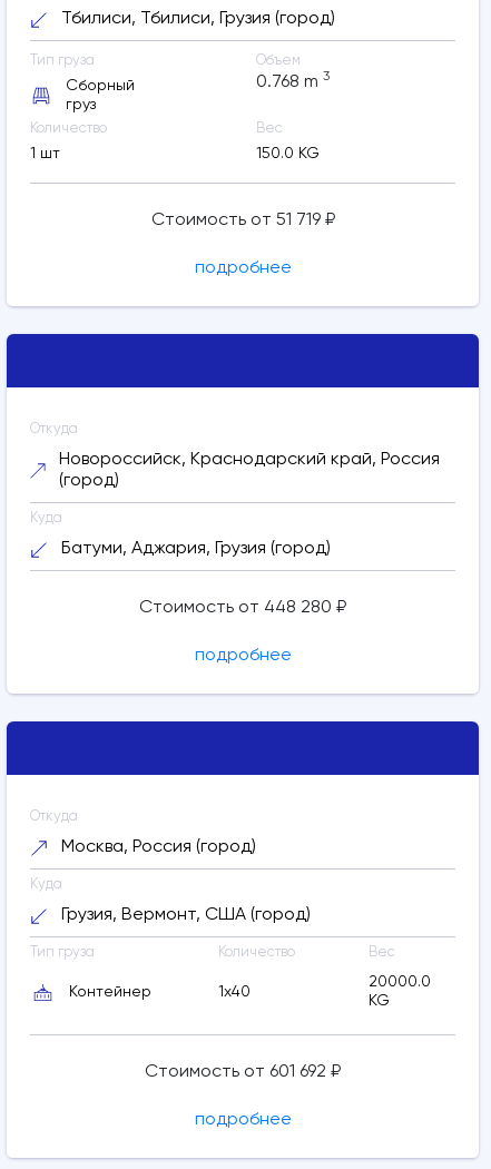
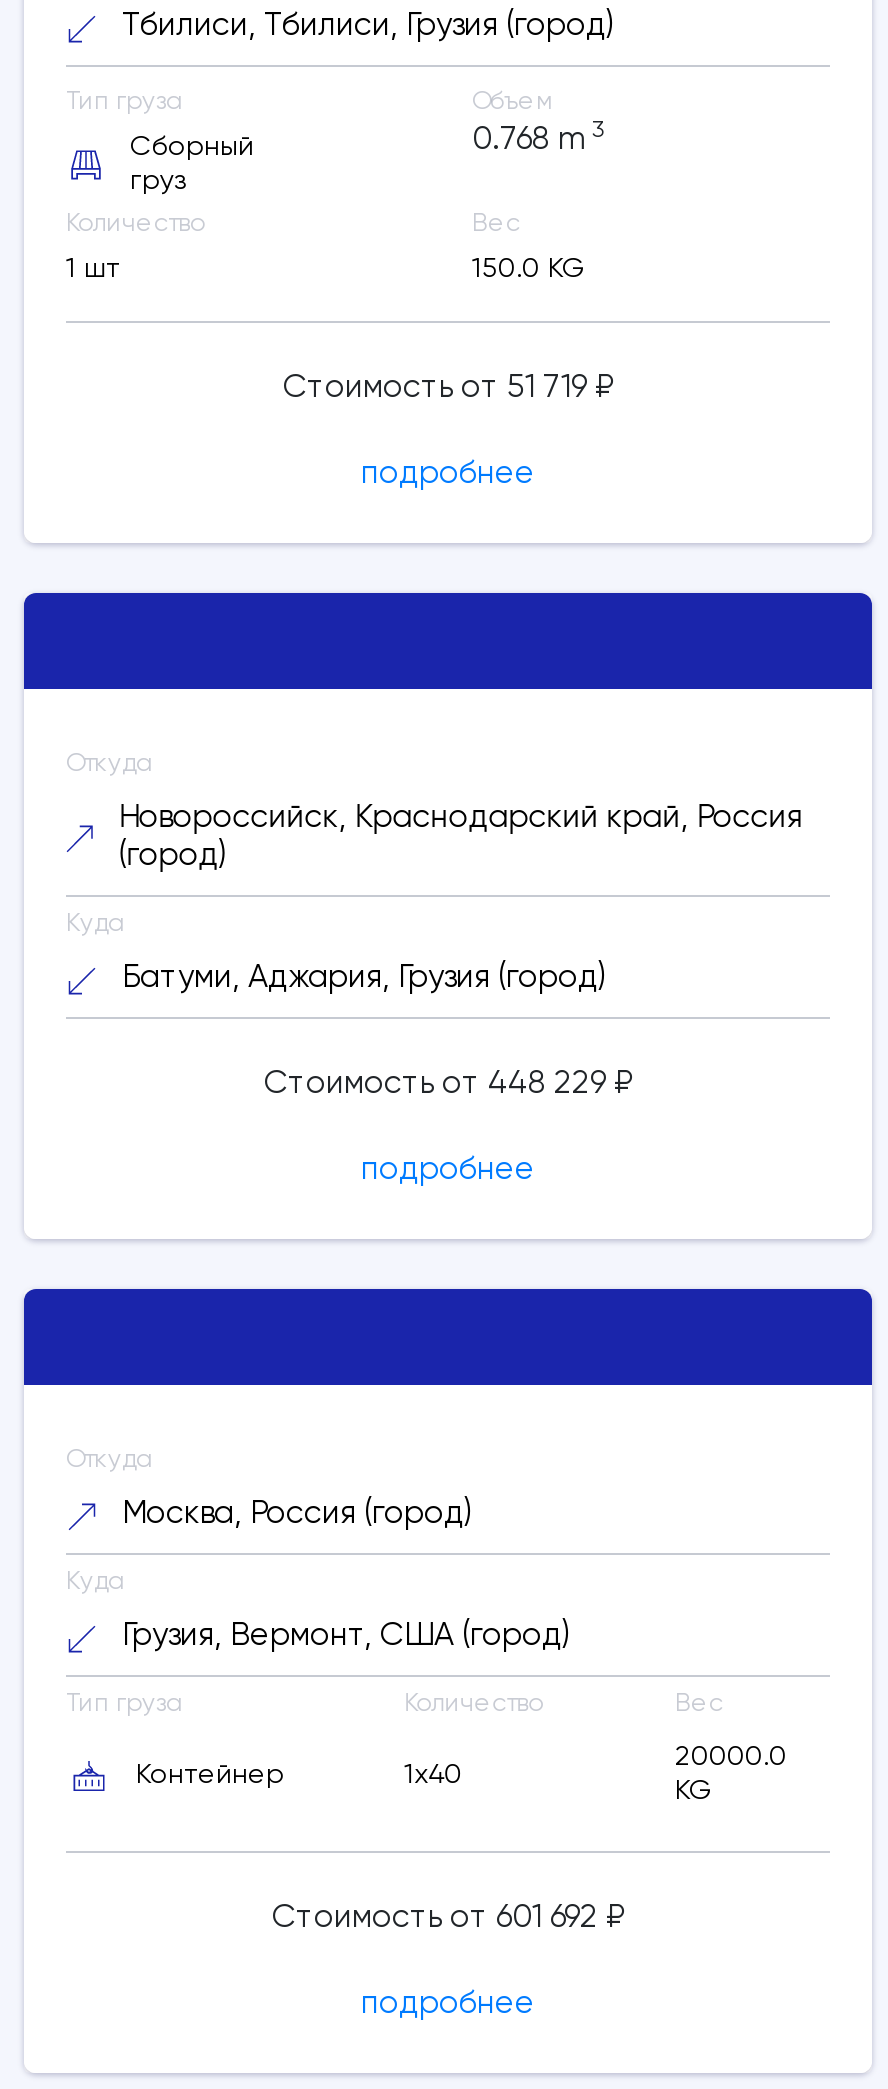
- Стоимость от 448 280 ₽
+ Стоимость от 448 229 ₽
